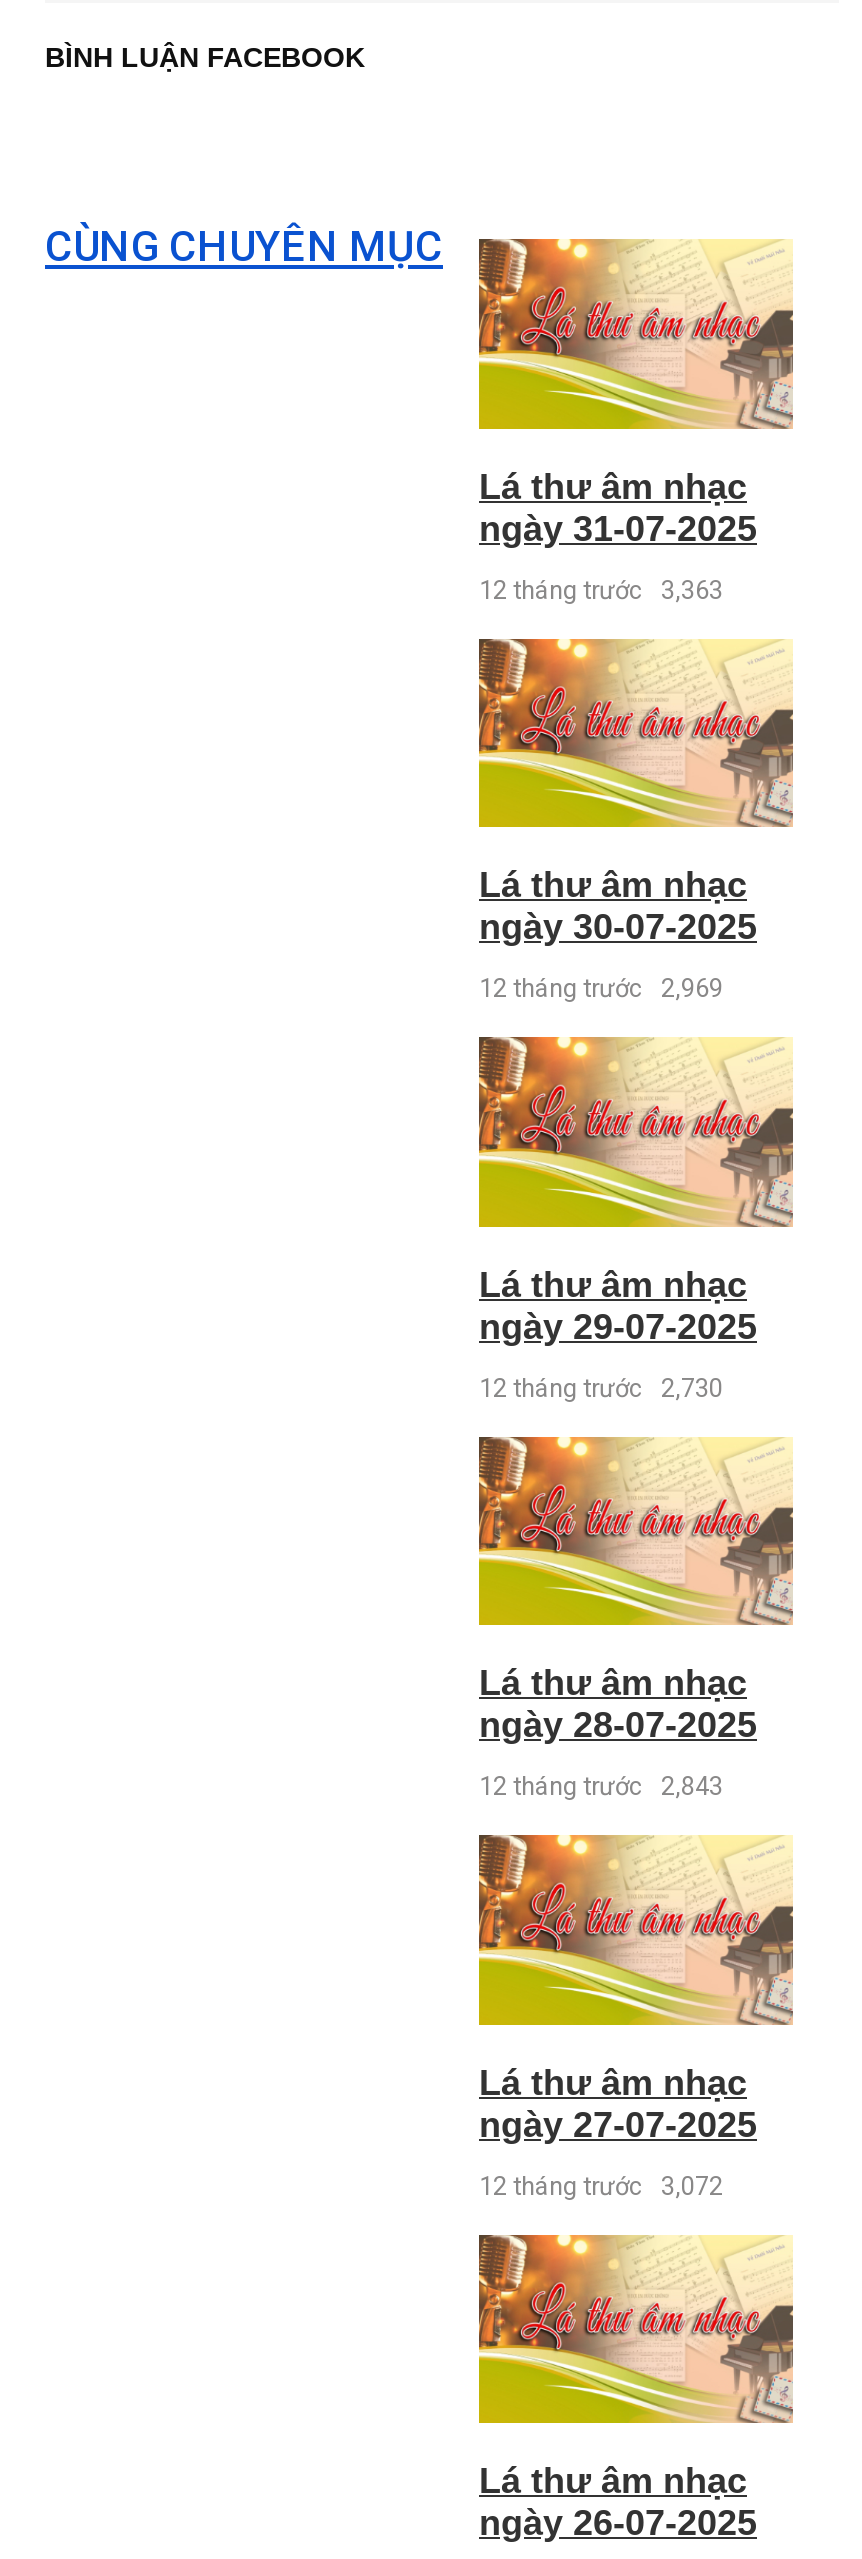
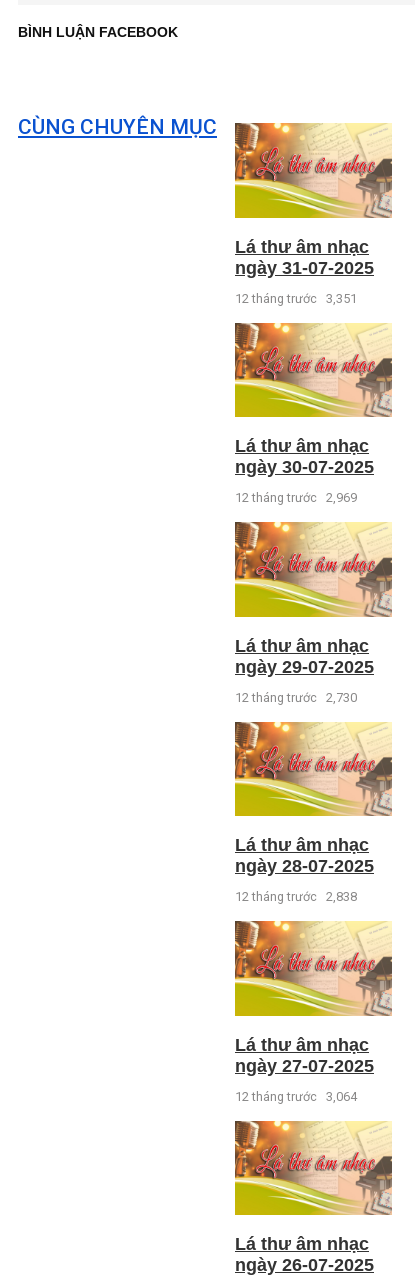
- 12 tháng trước 3,363
+ 12 tháng trước 3,351

- 12 tháng trước 2,843
+ 12 tháng trước 2,838

- 12 tháng trước 3,072
+ 12 tháng trước 3,064
